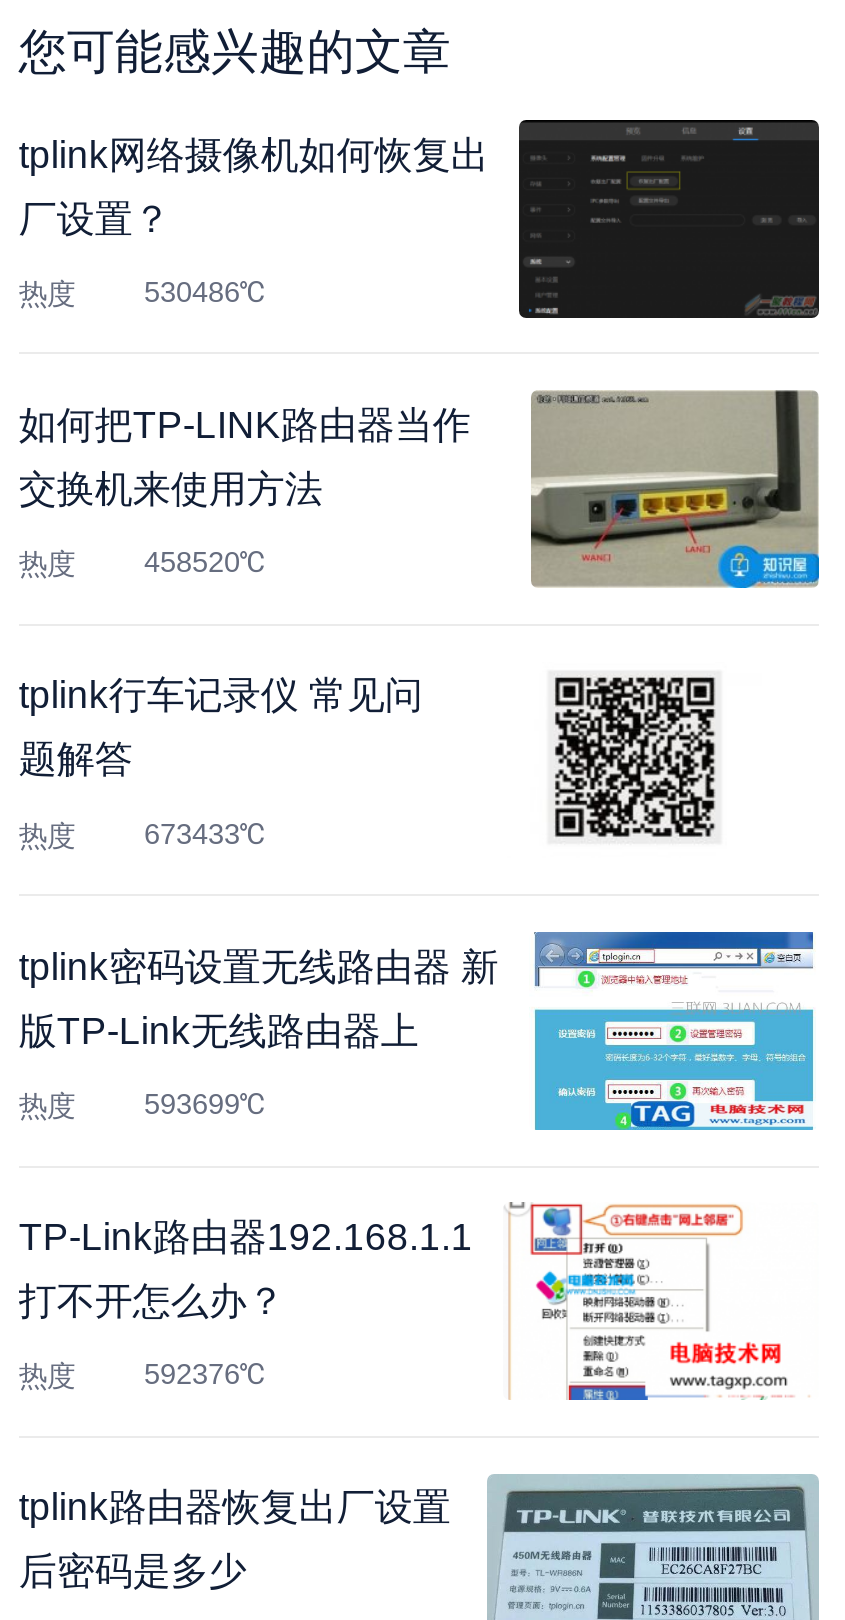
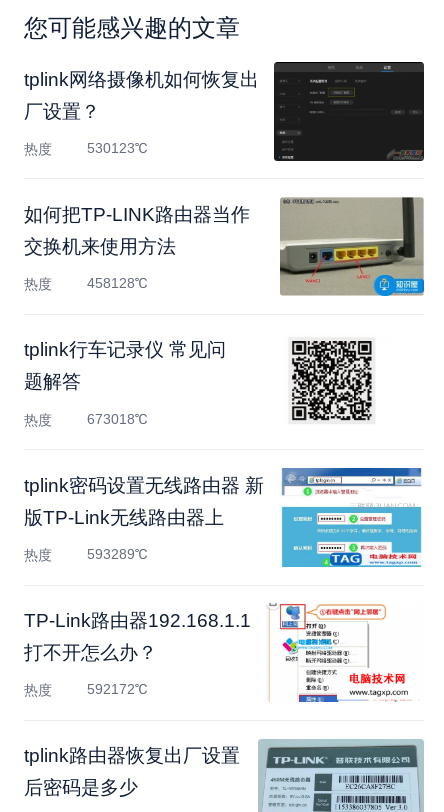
- 530486℃
+ 530123℃

- 458520℃
+ 458128℃

- 673433℃
+ 673018℃

- 593699℃
+ 593289℃

- 592376℃
+ 592172℃
